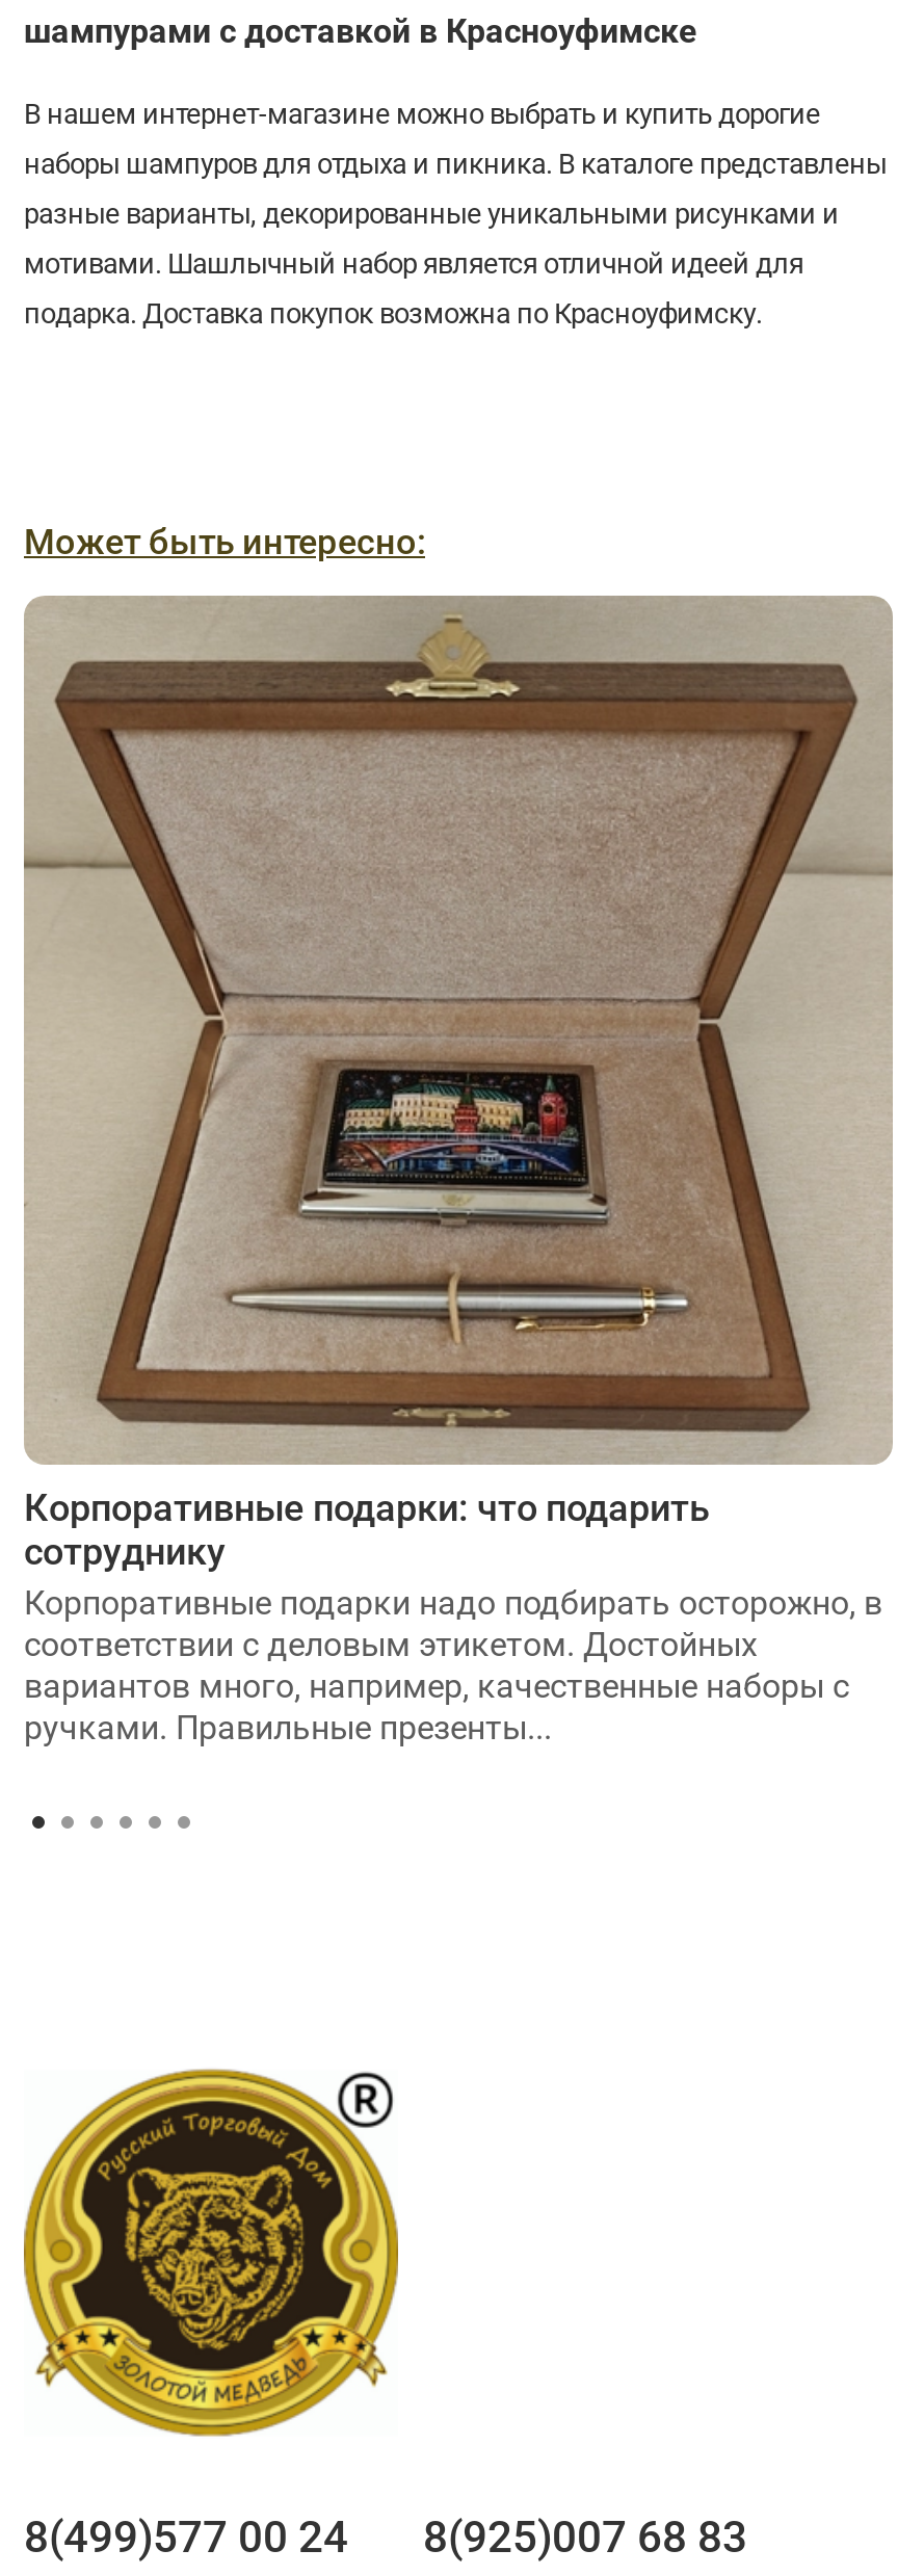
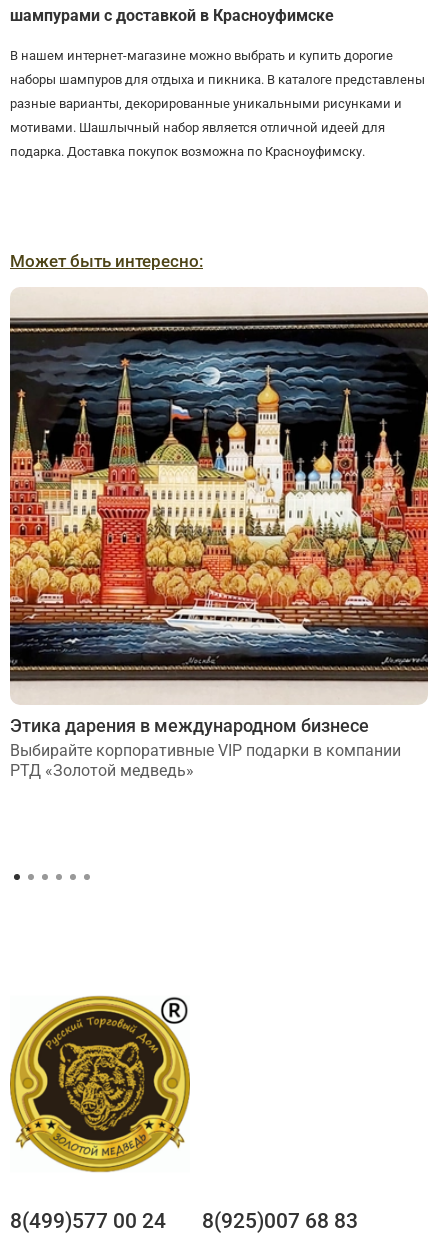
- [image]
- Корпоративные подарки: что подарить
- сотруднику
- Корпоративные подарки надо подбирать осторожно, в
- соответствии с деловым этикетом. Достойных
- вариантов много, например, качественные наборы с
- ручками. Правильные презенты...
+ [image]
+ Этика дарения в международном бизнесе
+ Выбирайте корпоративные VIP подарки в компании
+ РТД «Золотой медведь»
